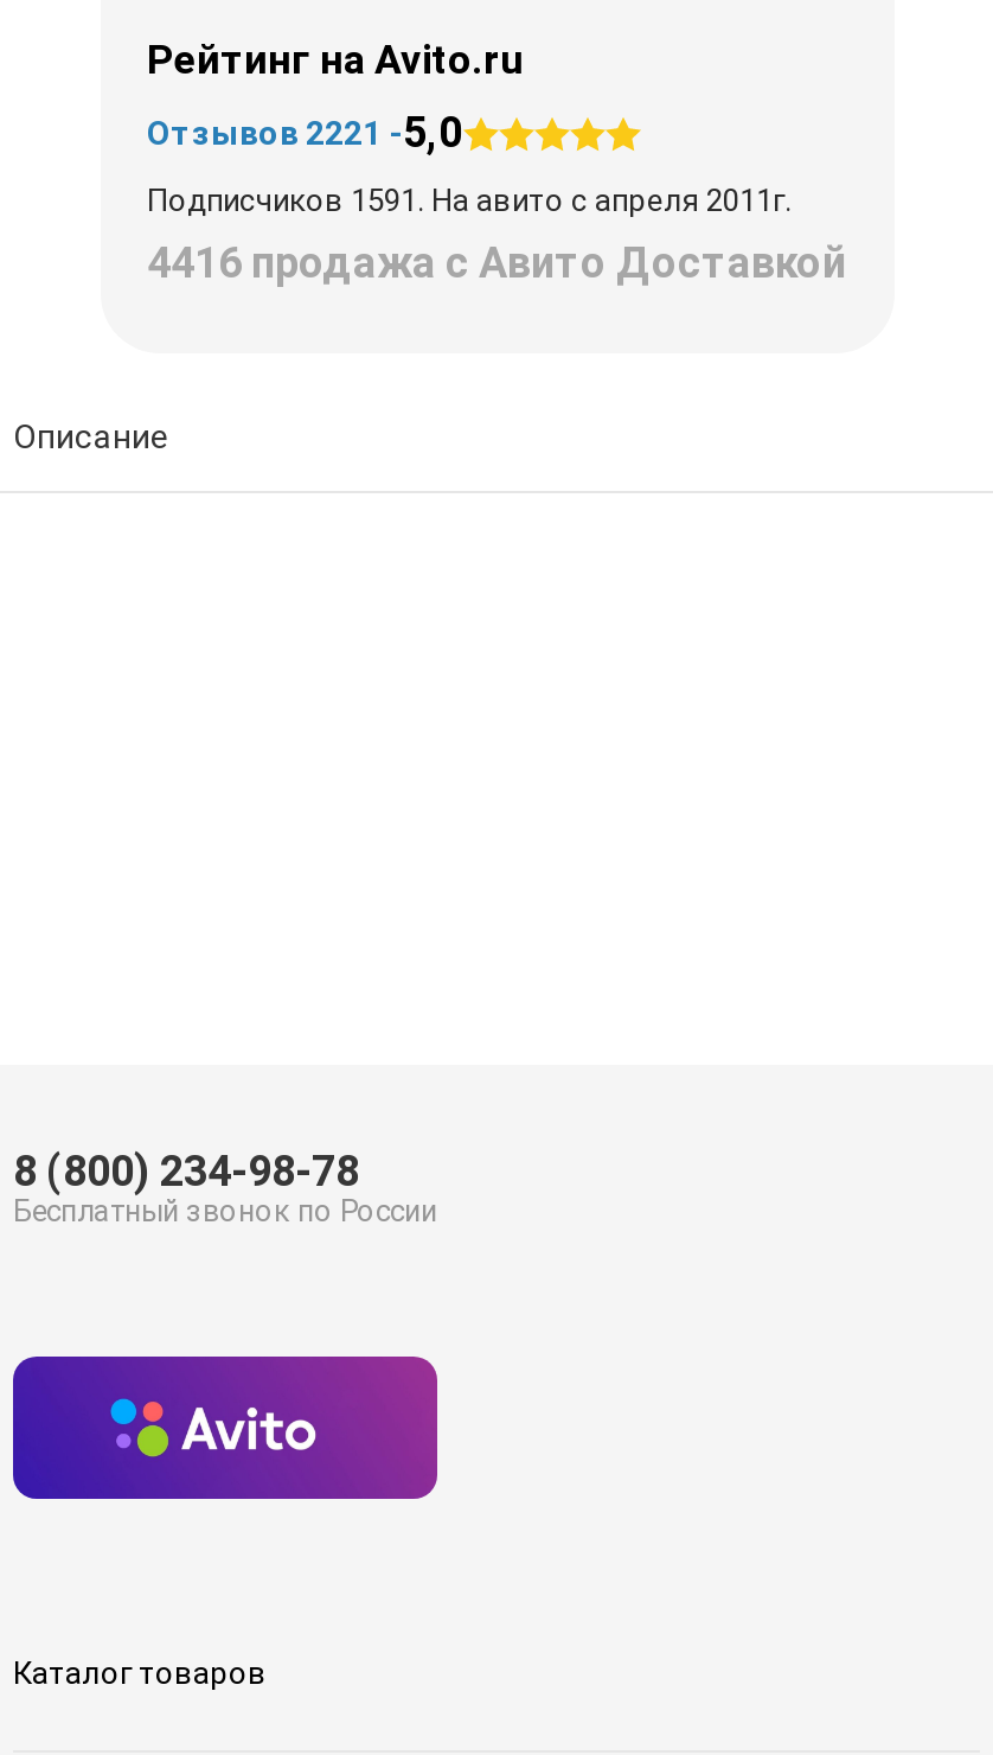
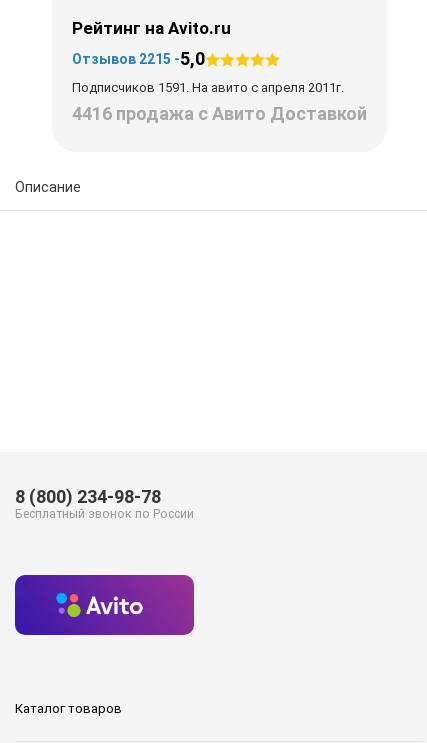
- Отзывов 2221 -5,0
+ Отзывов 2215 -5,0
